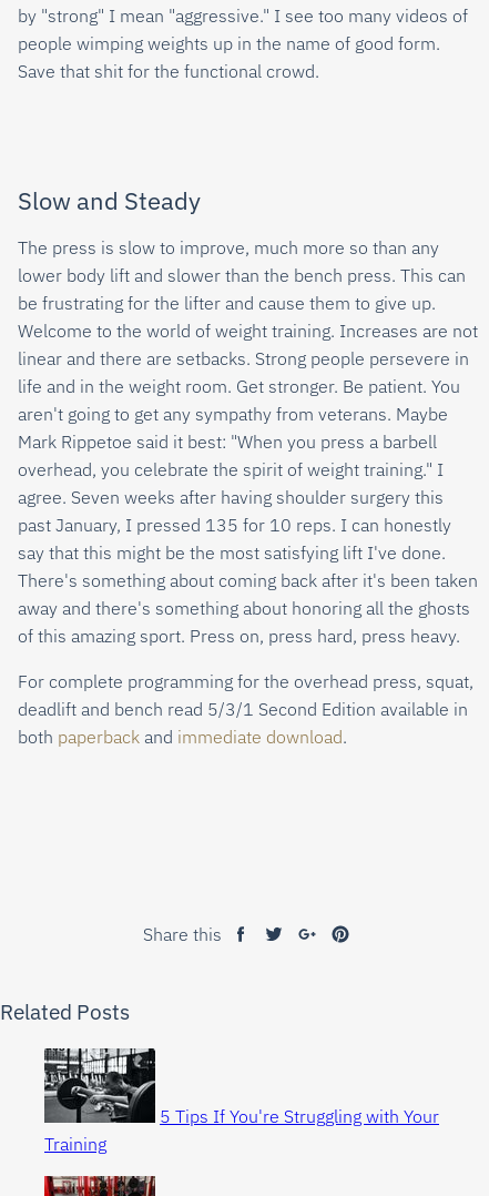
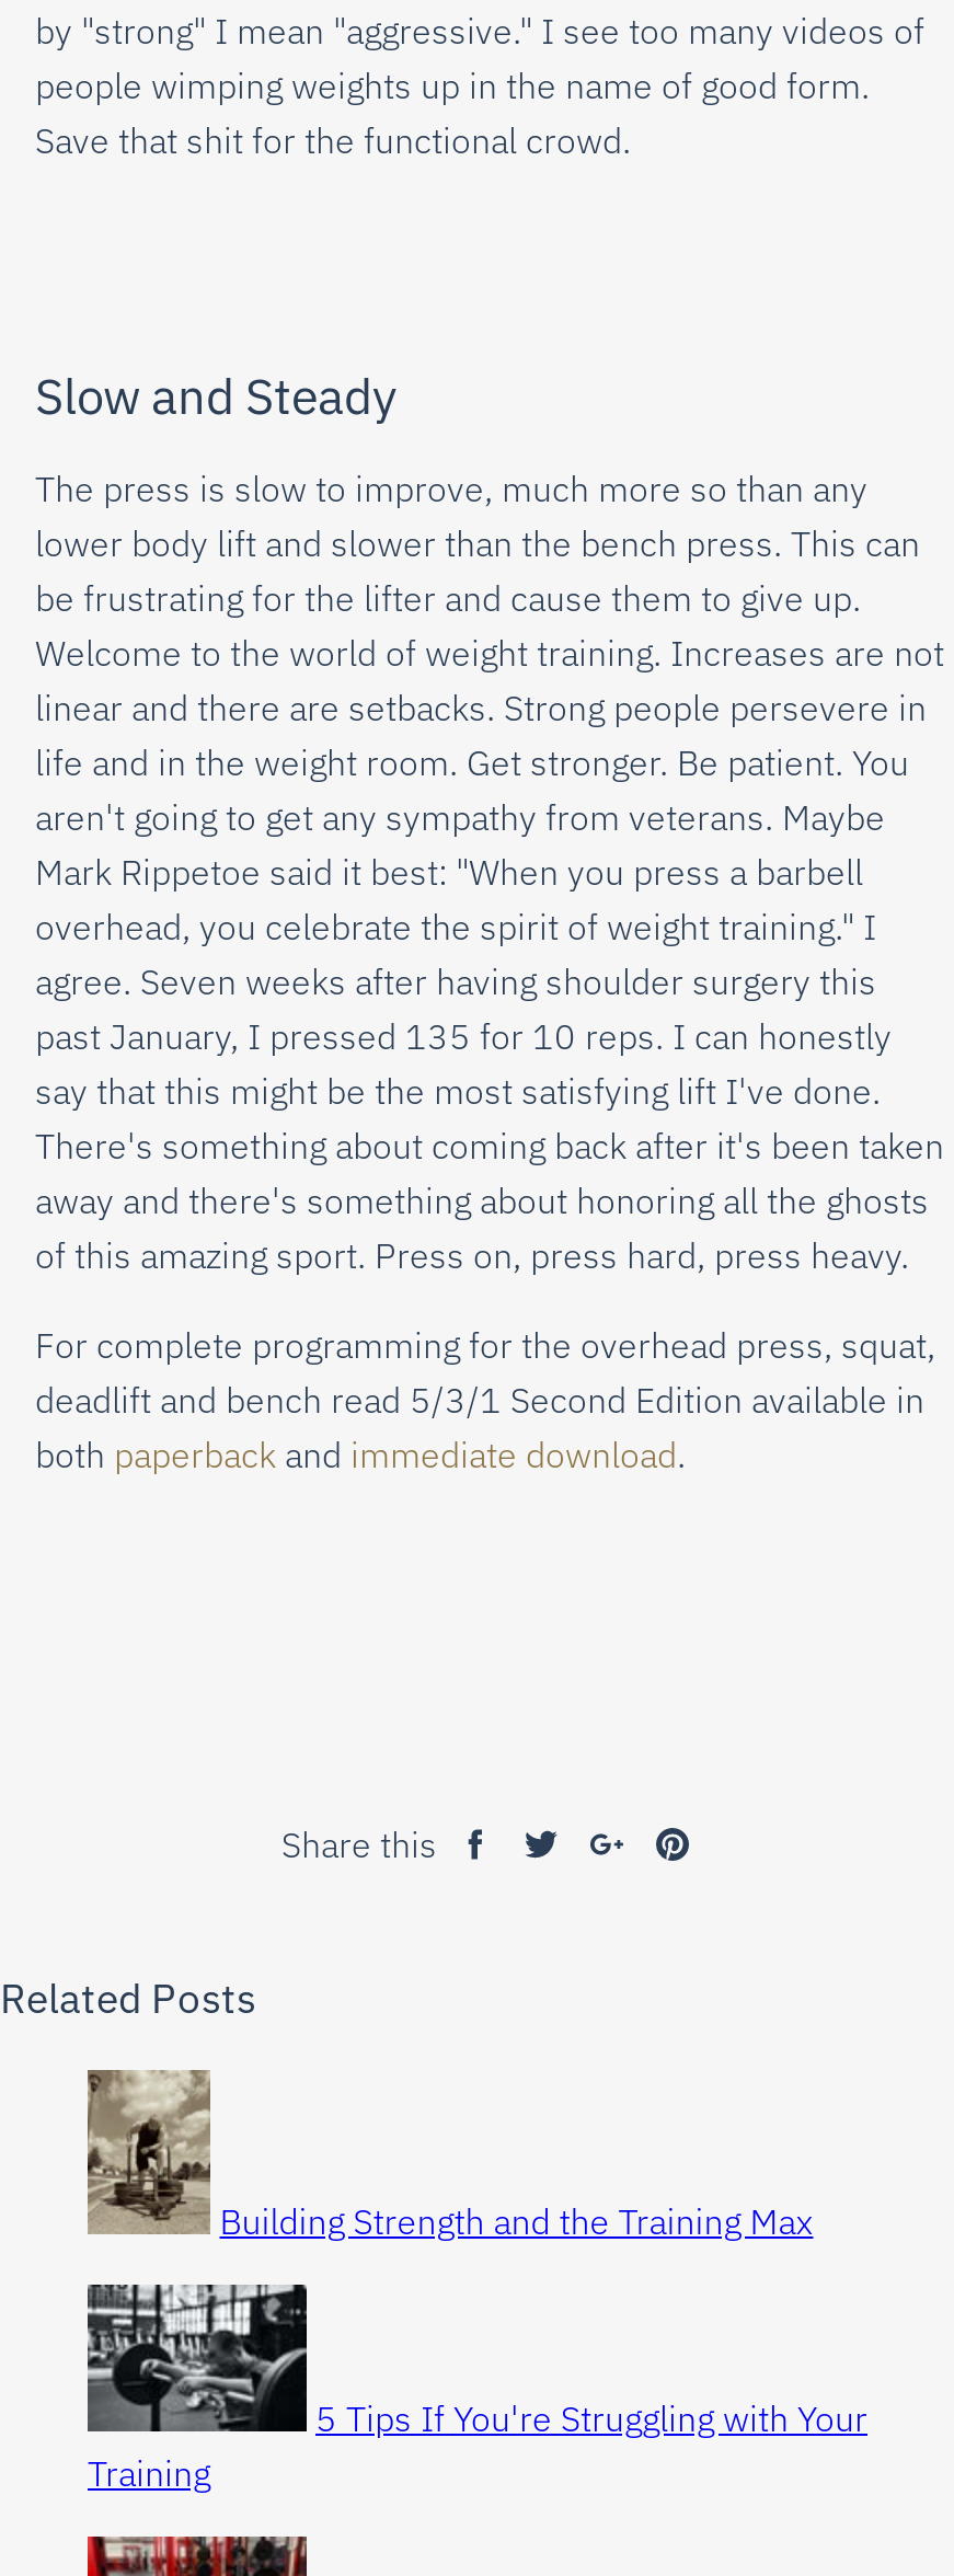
+ [image]
+ Building Strength and the Training Max
